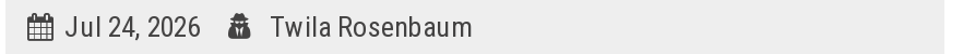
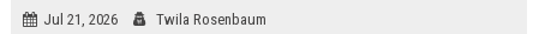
- Jul 24, 2026 Twila Rosenbaum
+ Jul 21, 2026 Twila Rosenbaum
